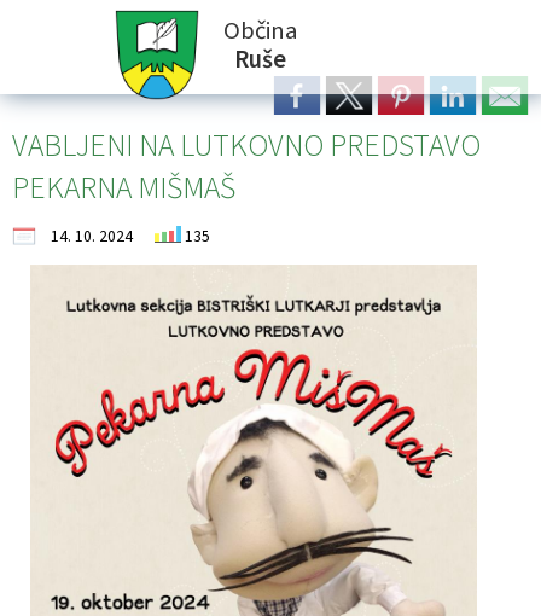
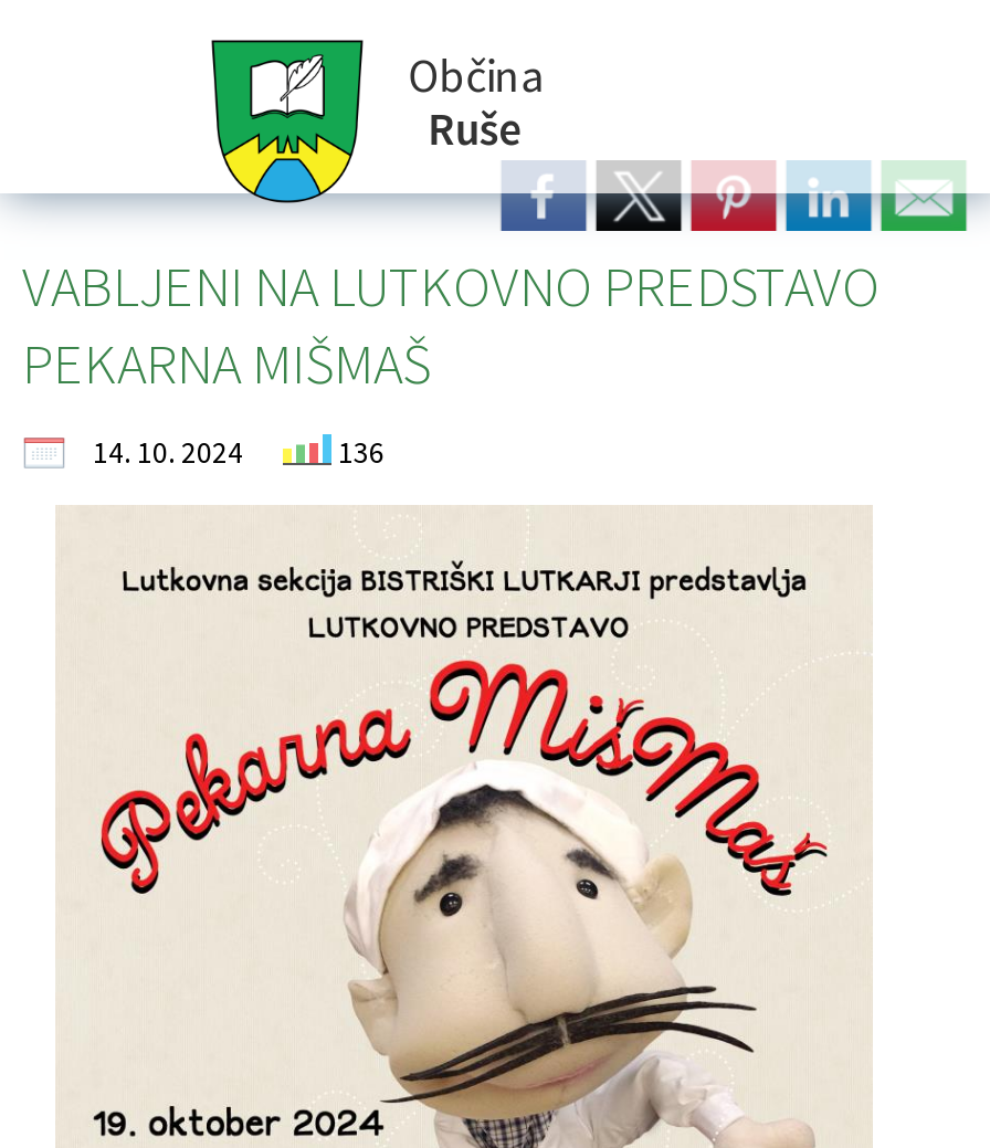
- 135
+ 136
